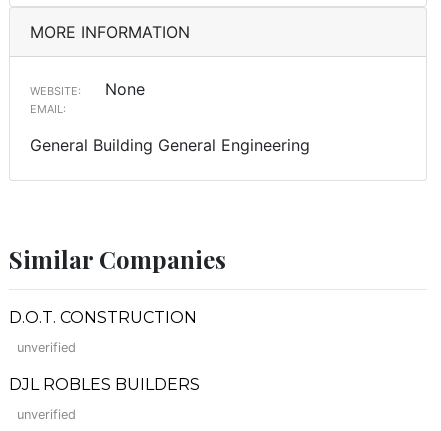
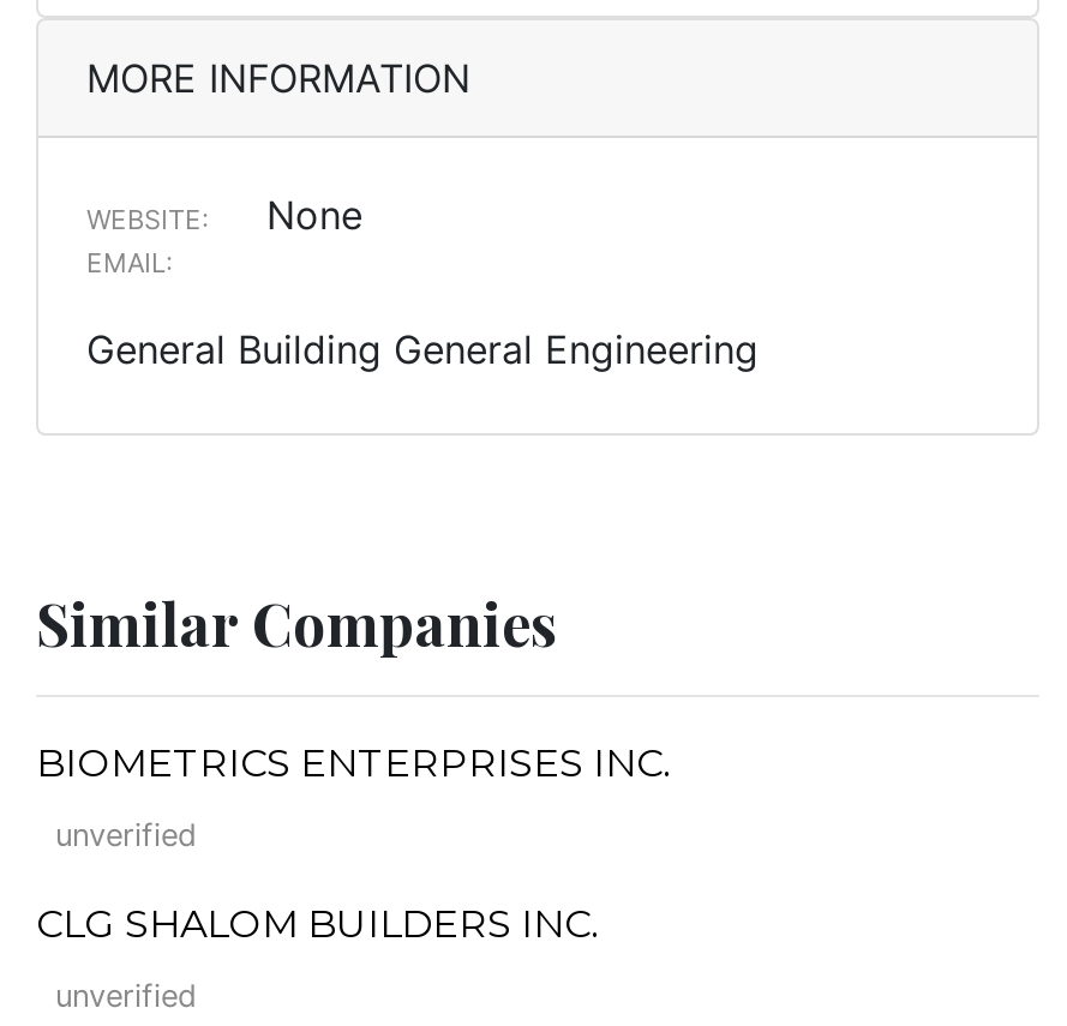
- D.O.T. CONSTRUCTION
+ BIOMETRICS ENTERPRISES INC.

- DJL ROBLES BUILDERS
+ CLG SHALOM BUILDERS INC.
